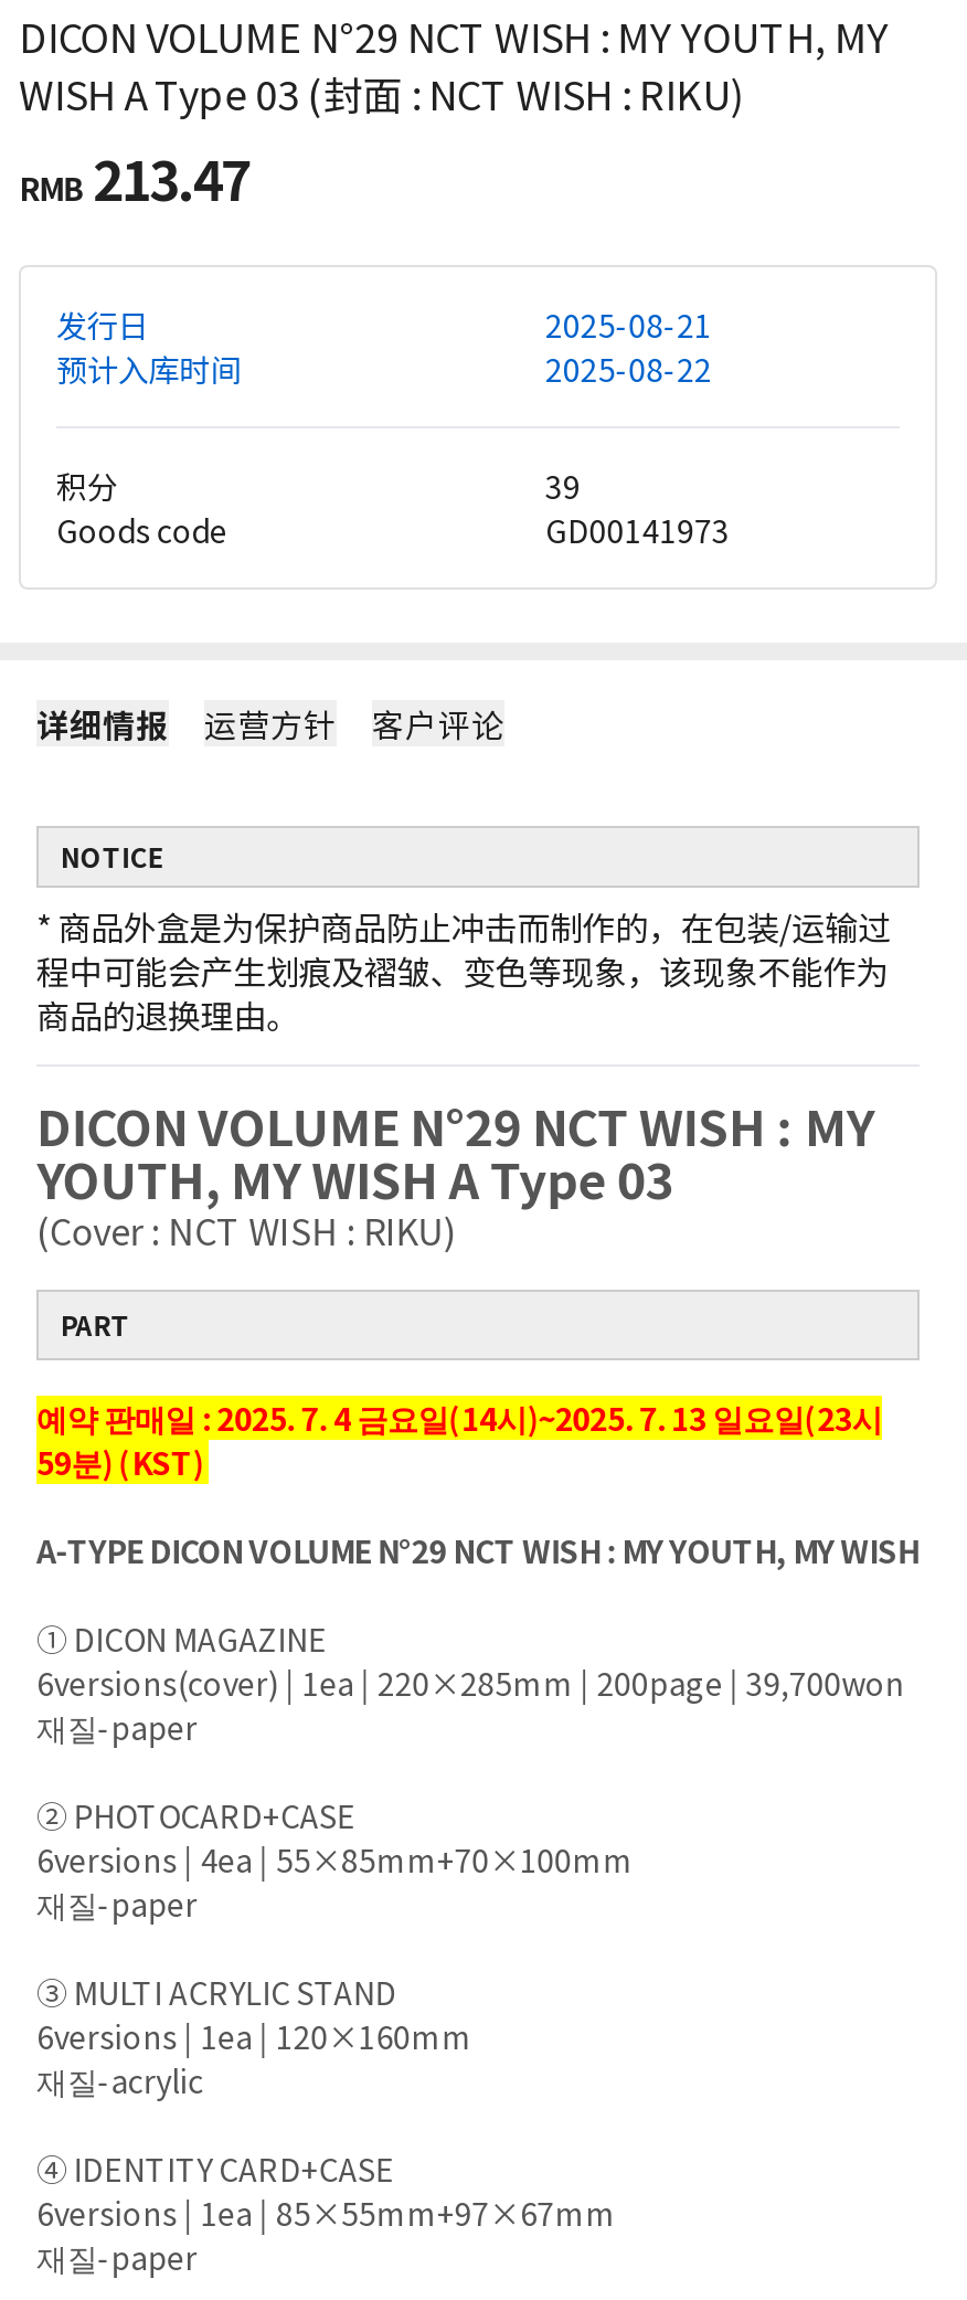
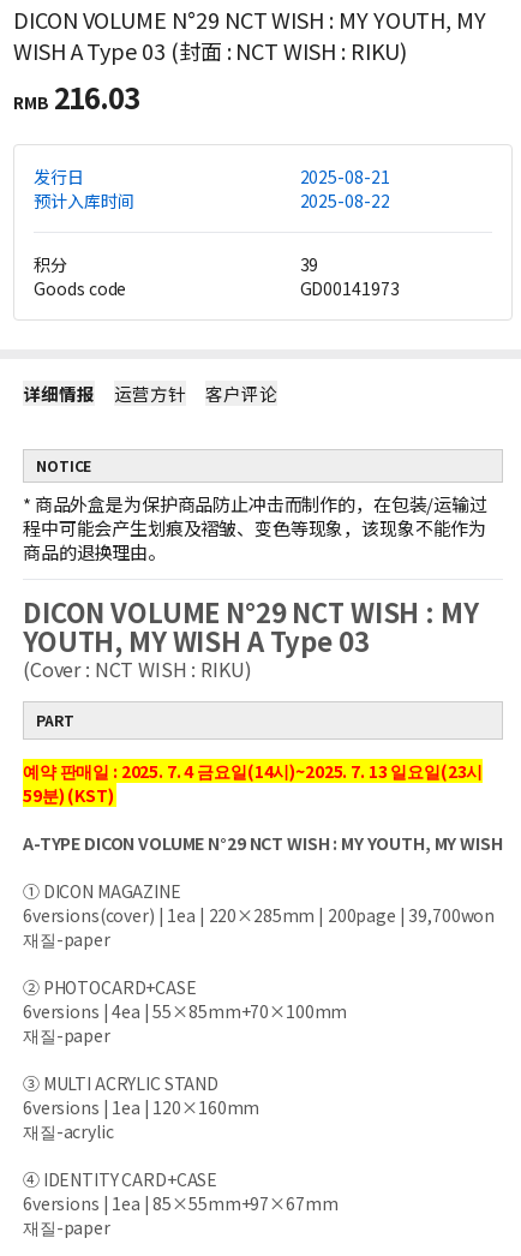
- RMB 213.47
+ RMB 216.03
